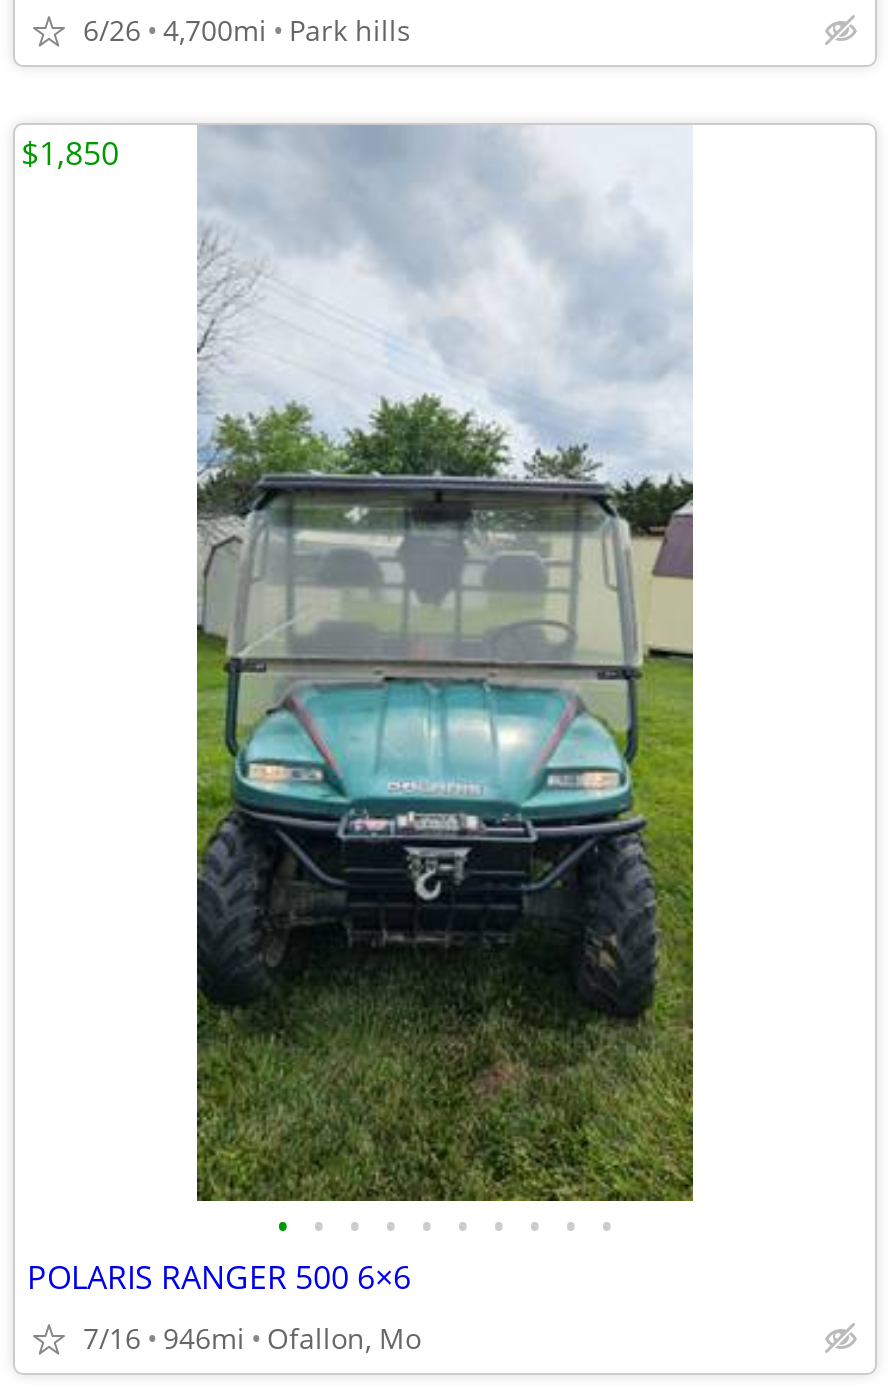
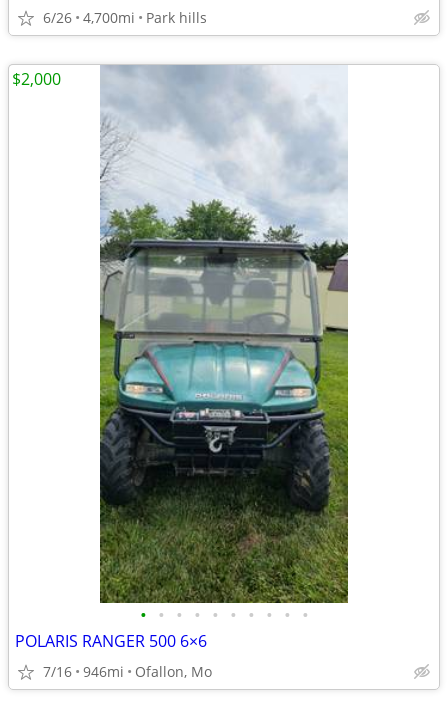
- $1,850
+ $2,000
